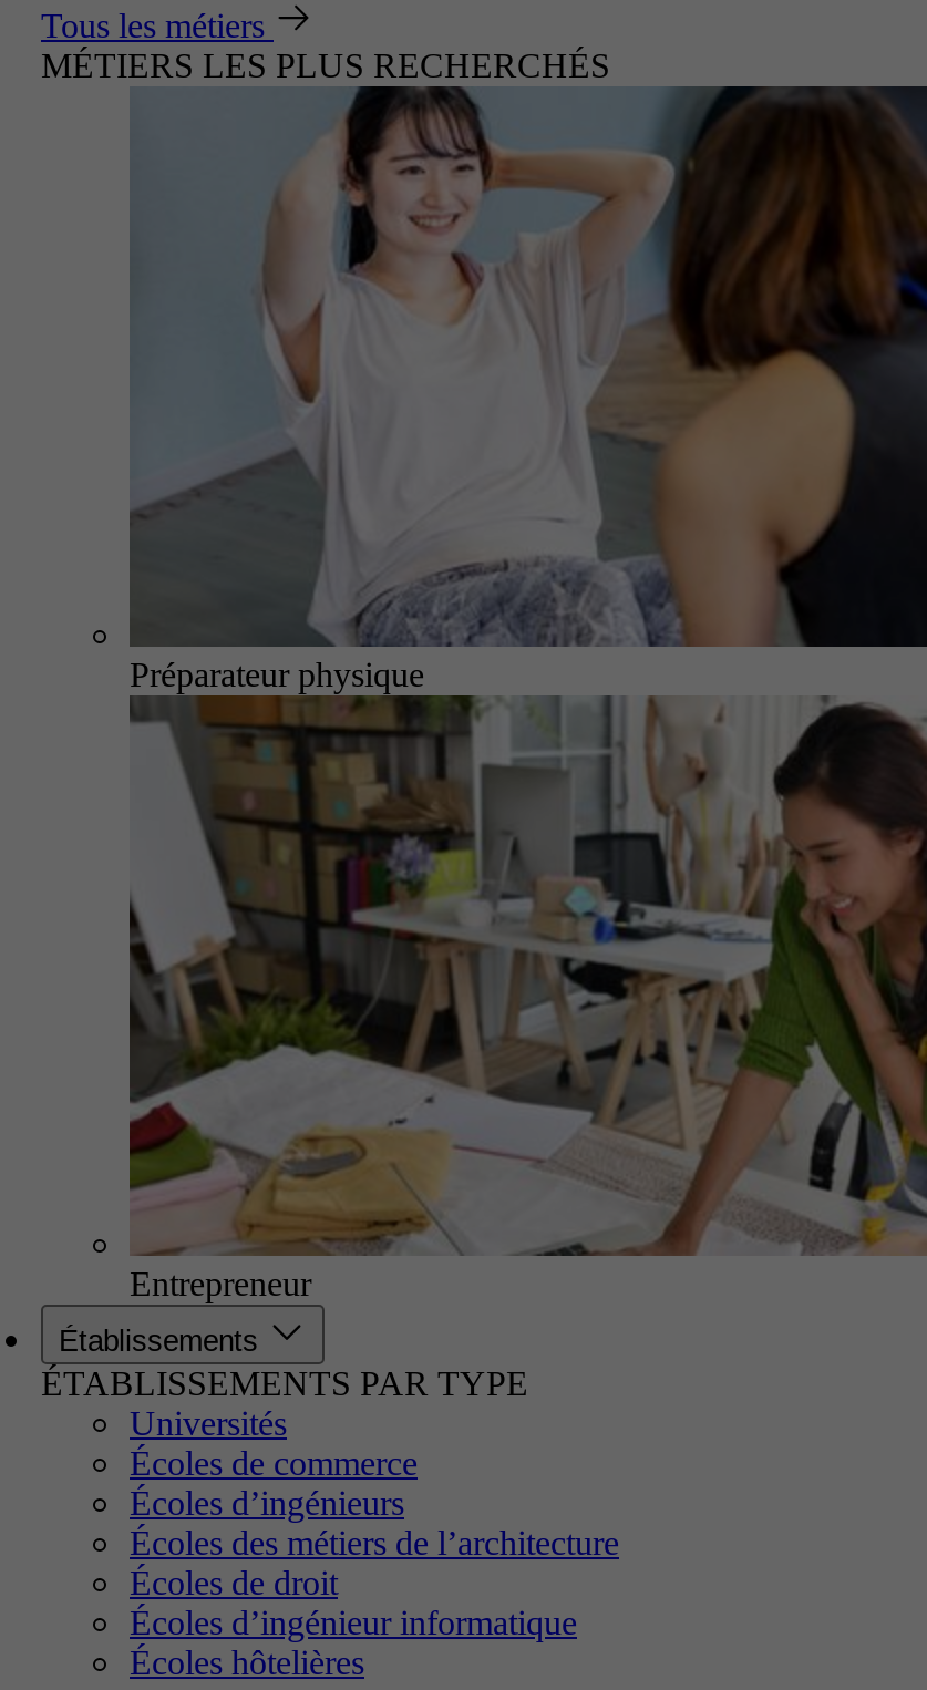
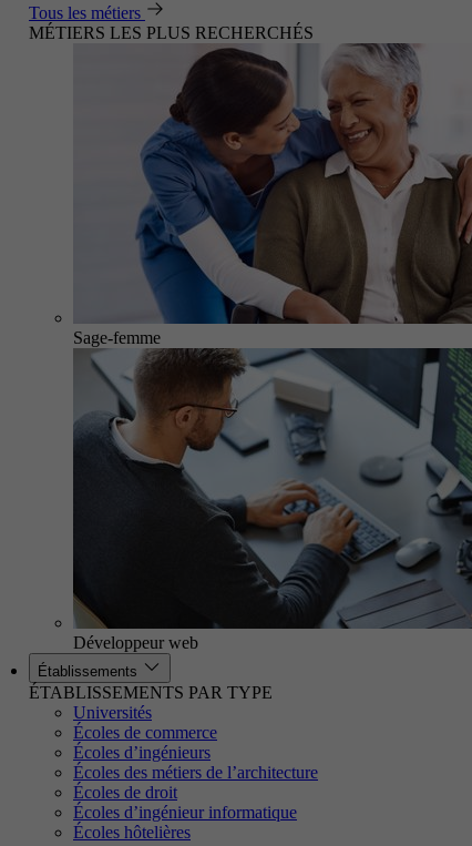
- [image]
- Préparateur physique
+ [image]
+ Sage-femme

- [image]
- Entrepreneur
+ [image]
+ Développeur web
